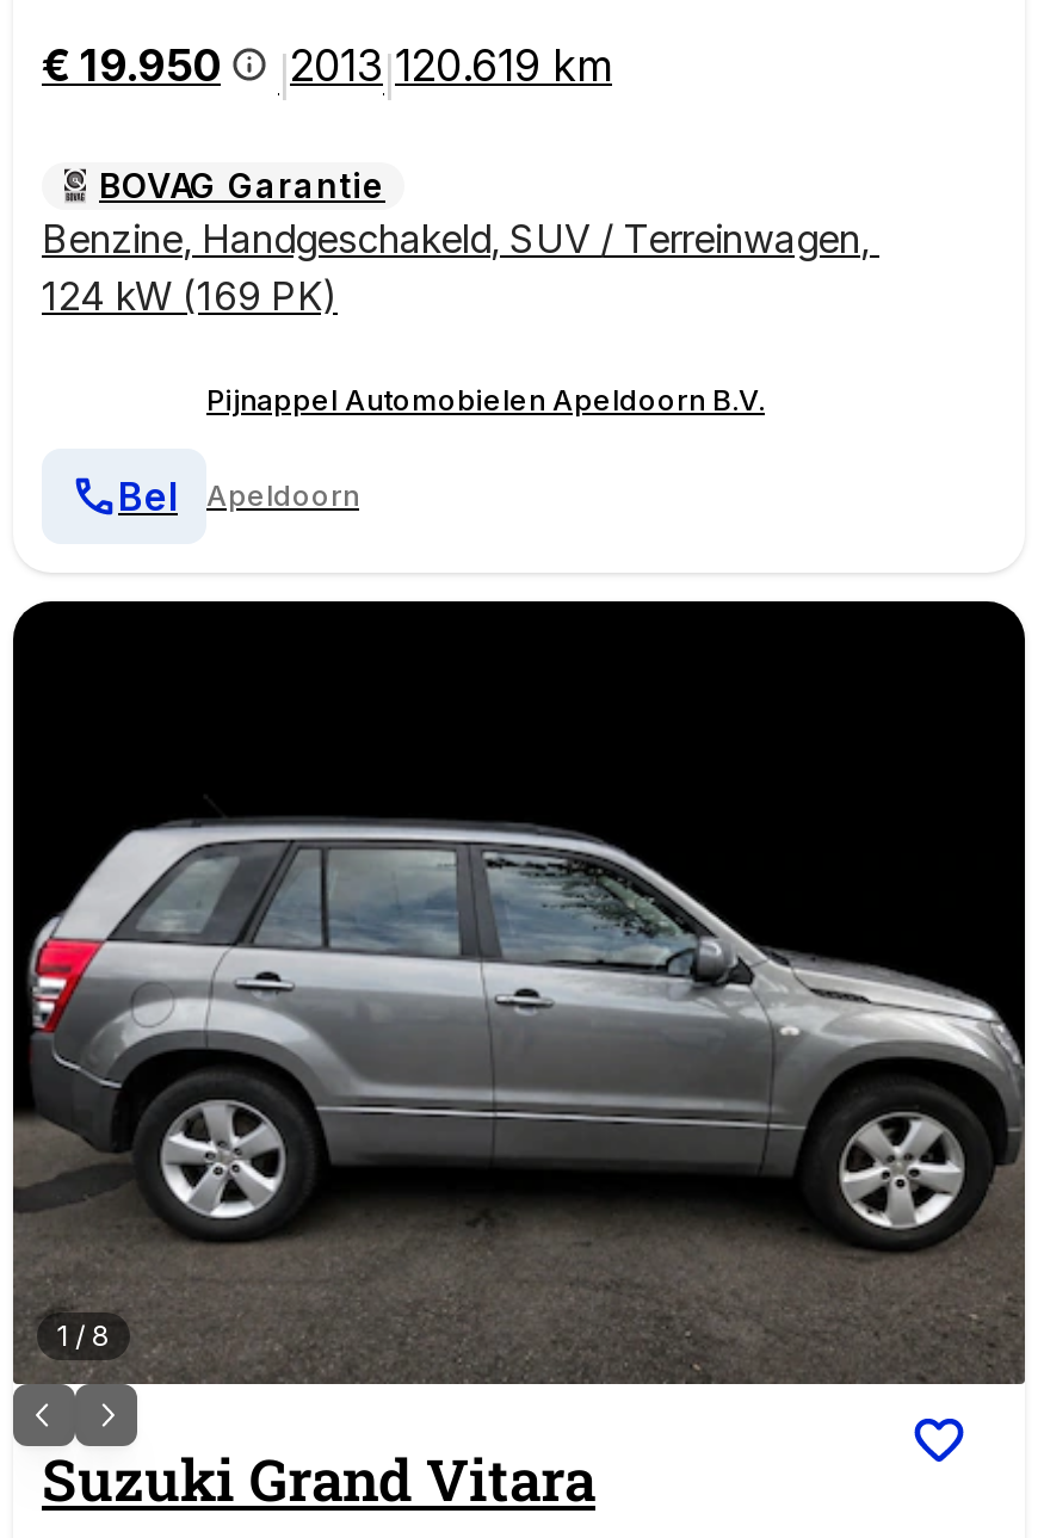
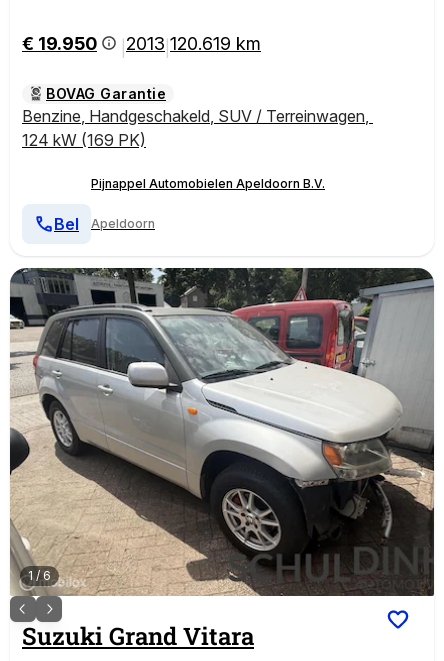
- [image]
- 1 / 8
+ [image]
+ 1 / 6
